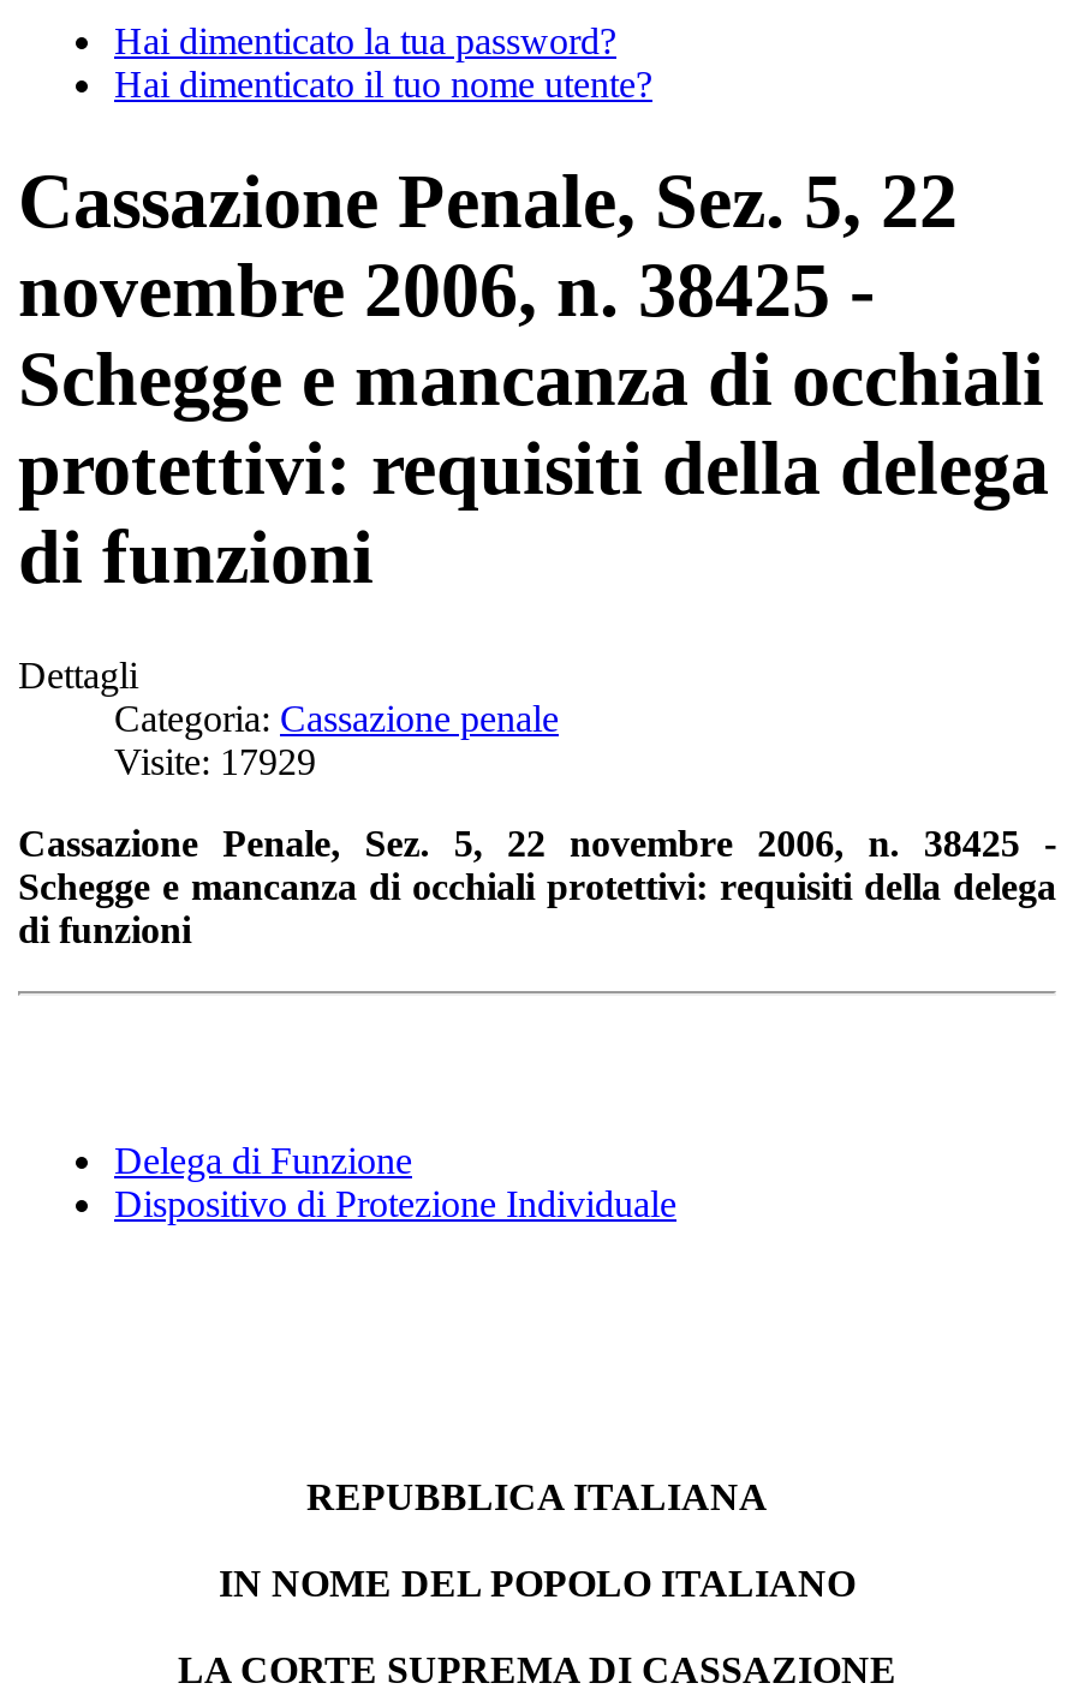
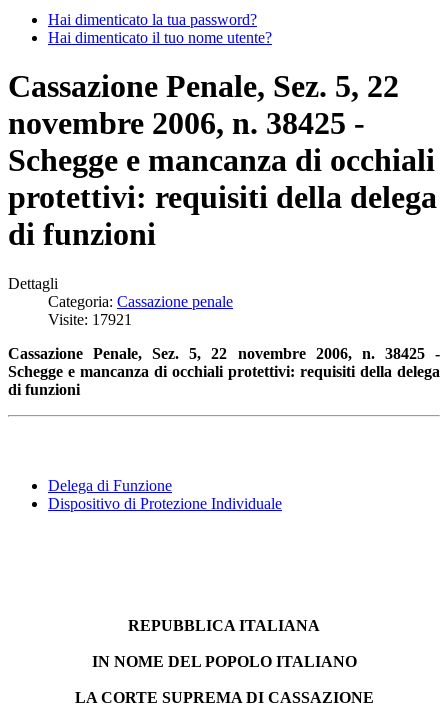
- Visite: 17929
+ Visite: 17921
